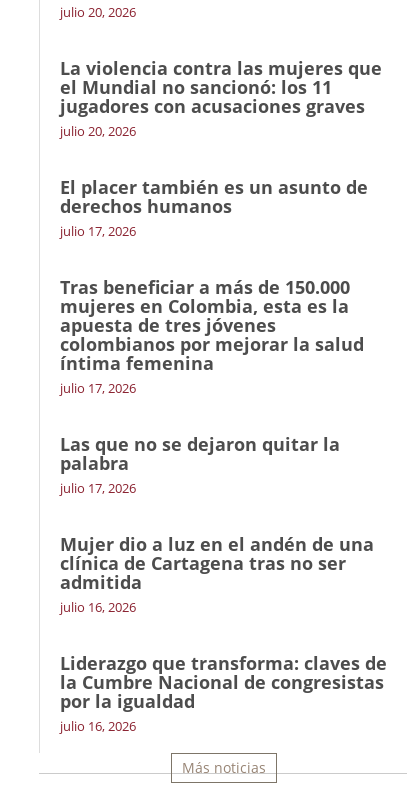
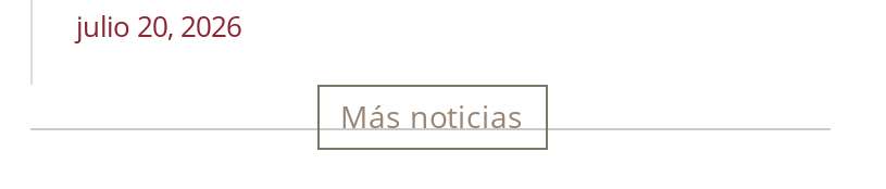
- La violencia contra las mujeres que
- el Mundial no sancionó: los 11
- jugadores con acusaciones graves
- julio 20, 2026
- El placer también es un asunto de
- derechos humanos
- julio 17, 2026
- Tras beneficiar a más de 150.000
- mujeres en Colombia, esta es la
- apuesta de tres jóvenes
- colombianos por mejorar la salud
- íntima femenina
- julio 17, 2026
- Las que no se dejaron quitar la
- palabra
- julio 17, 2026
- Mujer dio a luz en el andén de una
- clínica de Cartagena tras no ser
- admitida
- julio 16, 2026
- Liderazgo que transforma: claves de
- la Cumbre Nacional de congresistas
- por la igualdad
- julio 16, 2026
